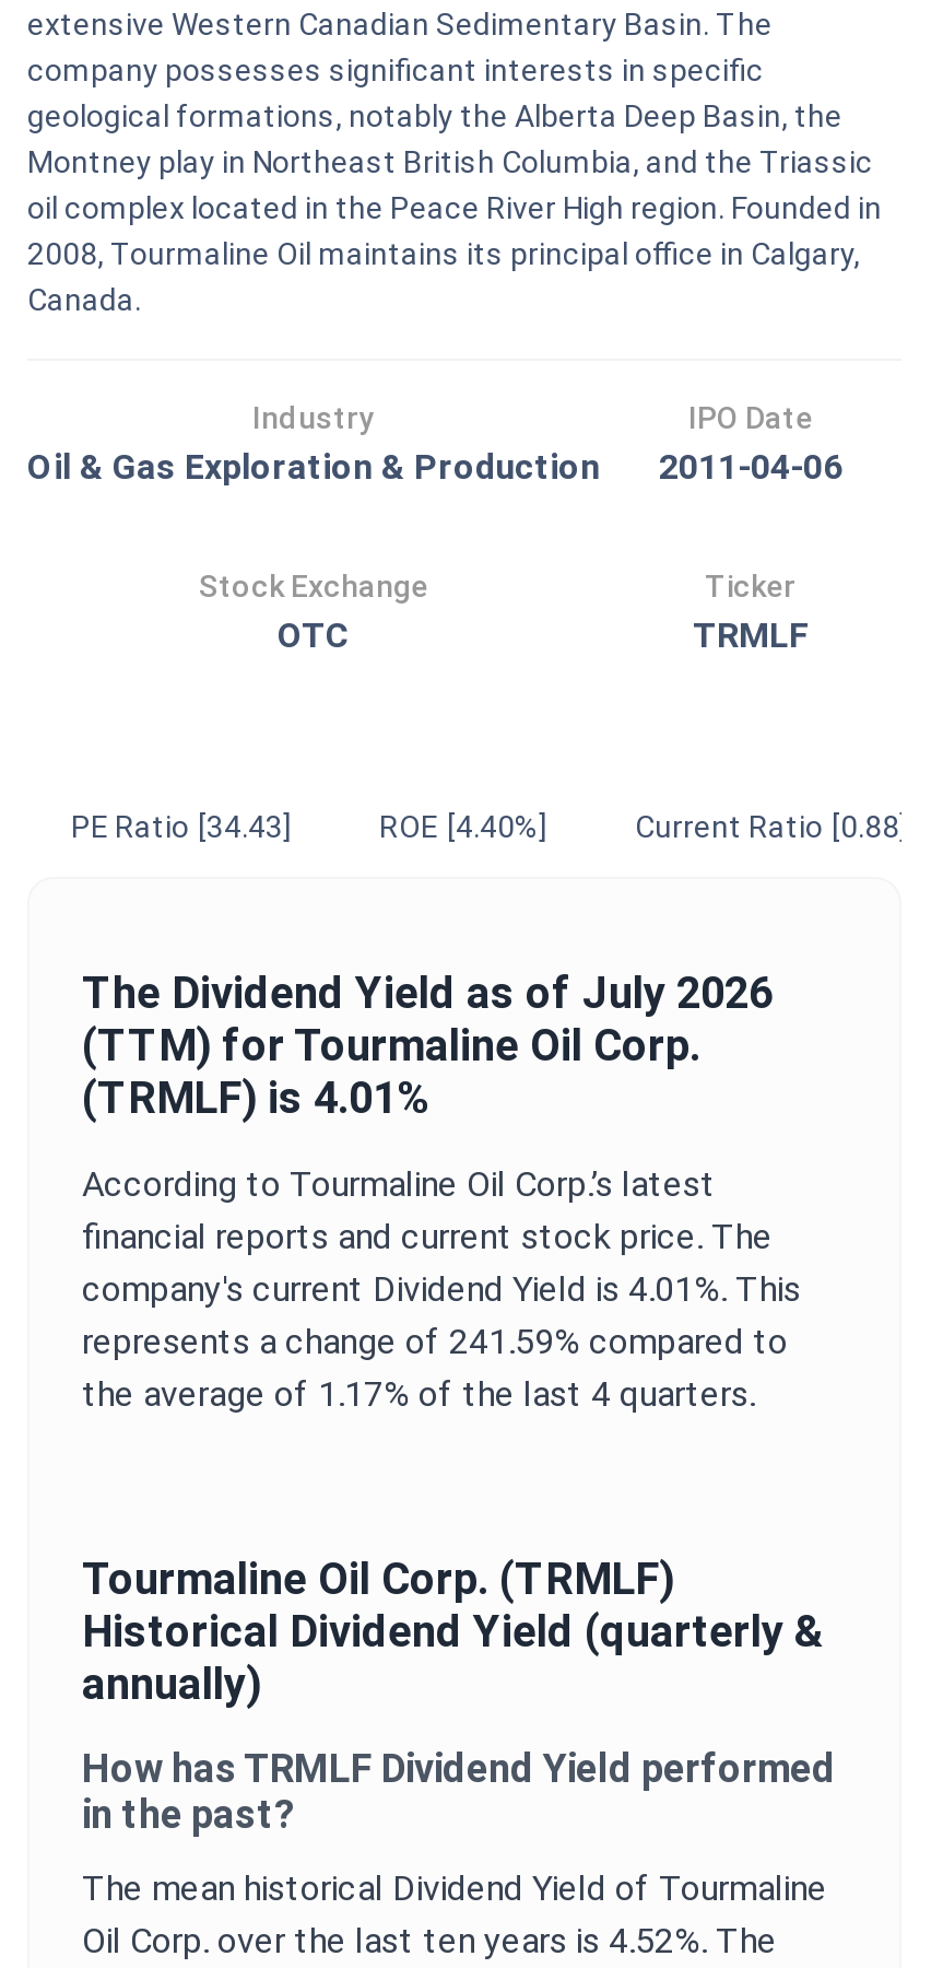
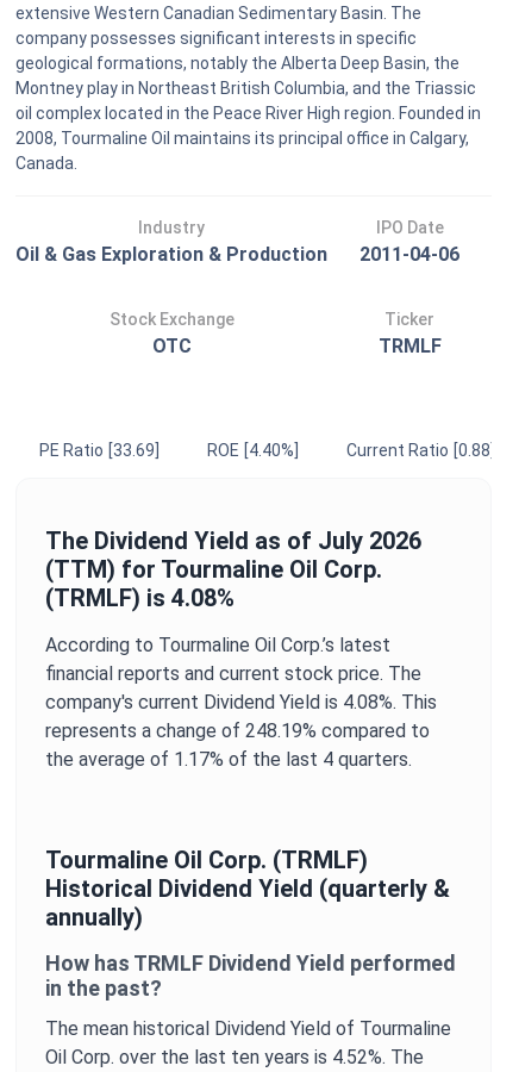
- PE Ratio [34.43]
+ PE Ratio [33.69]

- (TRMLF) is 4.01%
+ (TRMLF) is 4.08%

- company's current Dividend Yield is 4.01%. This
+ company's current Dividend Yield is 4.08%. This

- represents a change of 241.59% compared to
+ represents a change of 248.19% compared to
